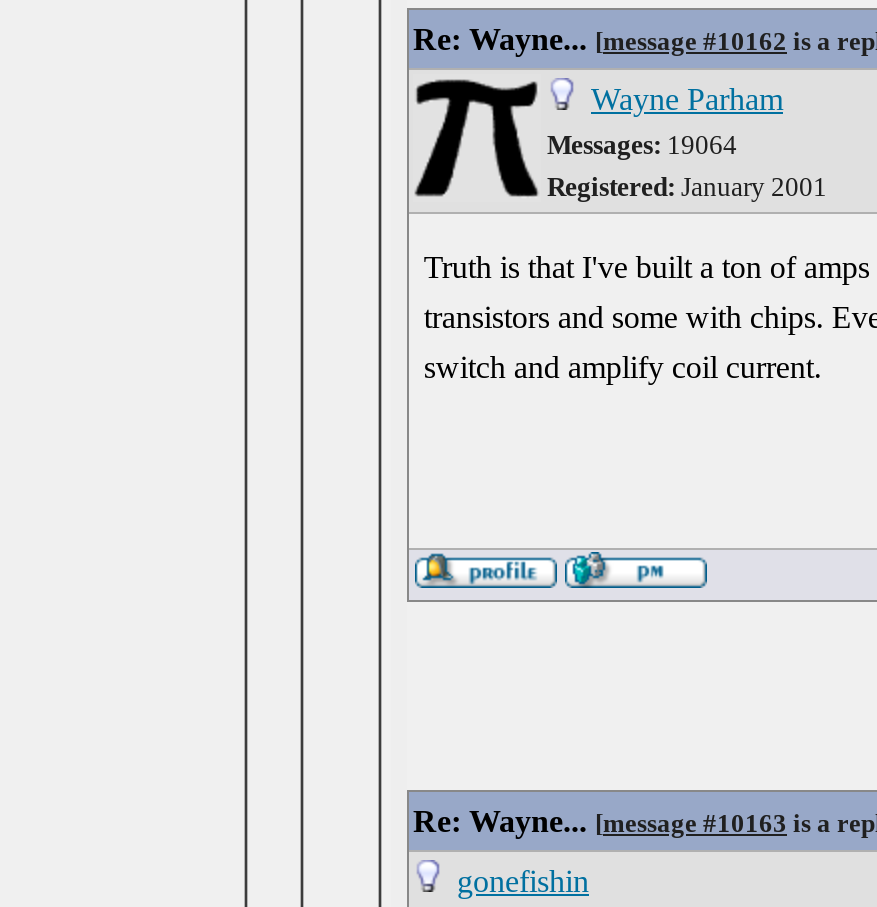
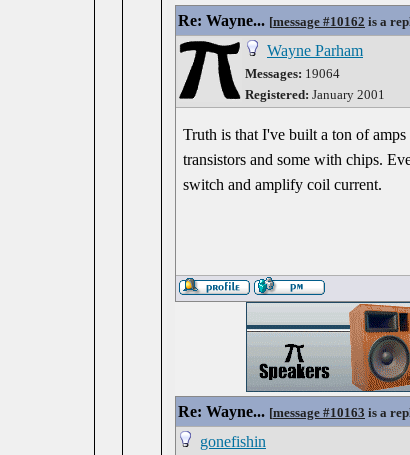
+ [image]
